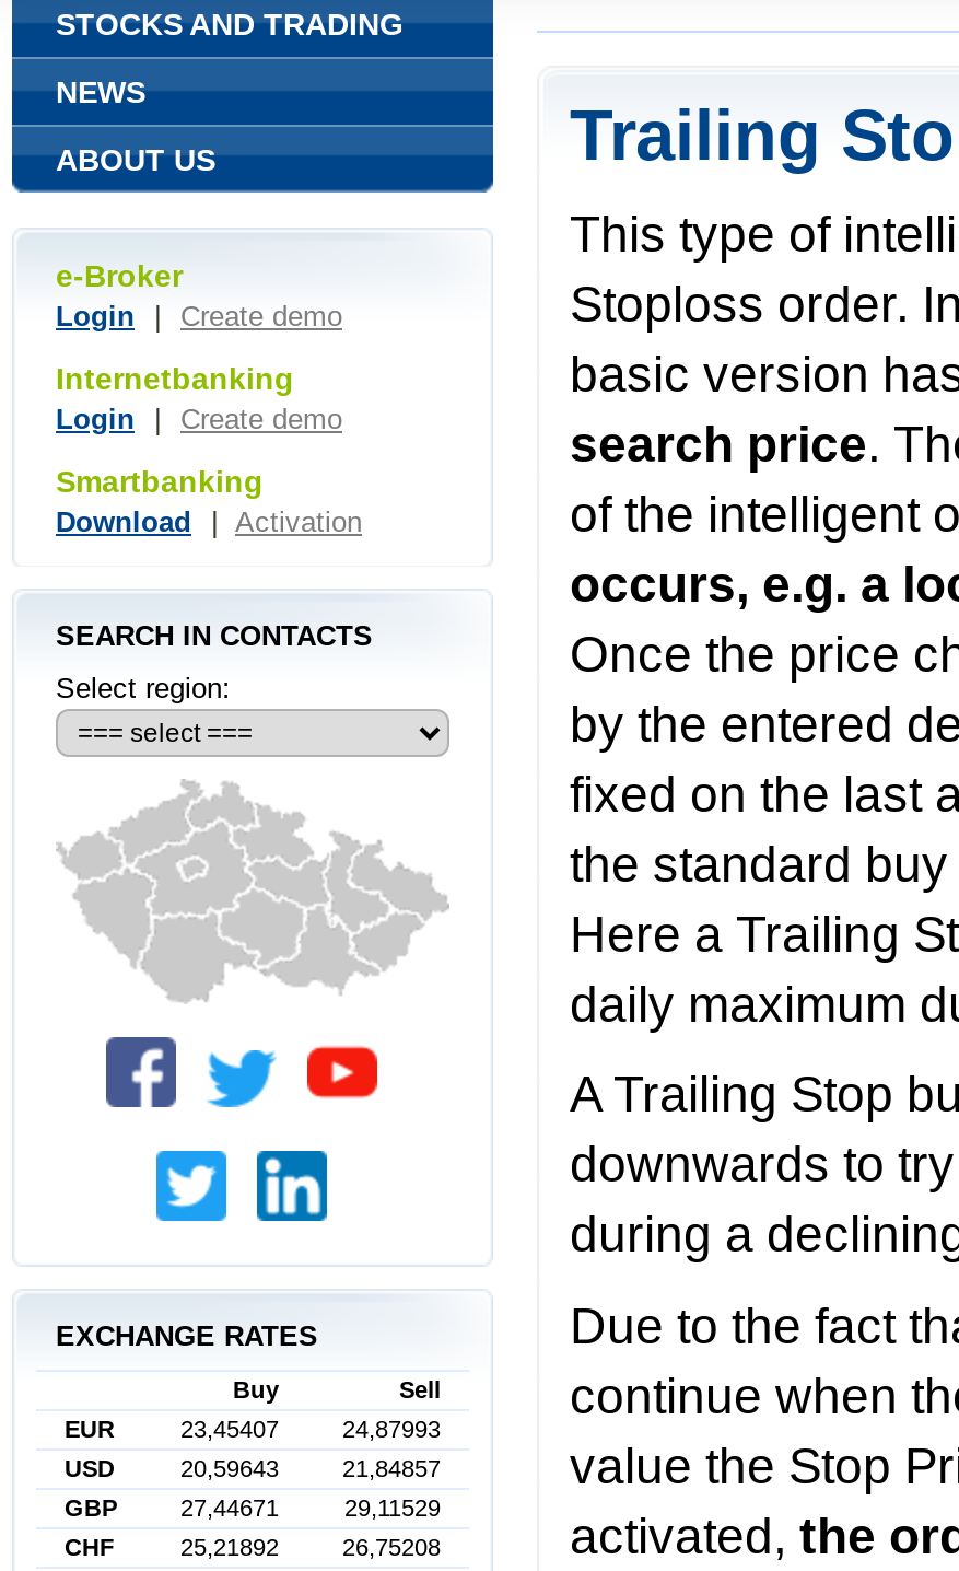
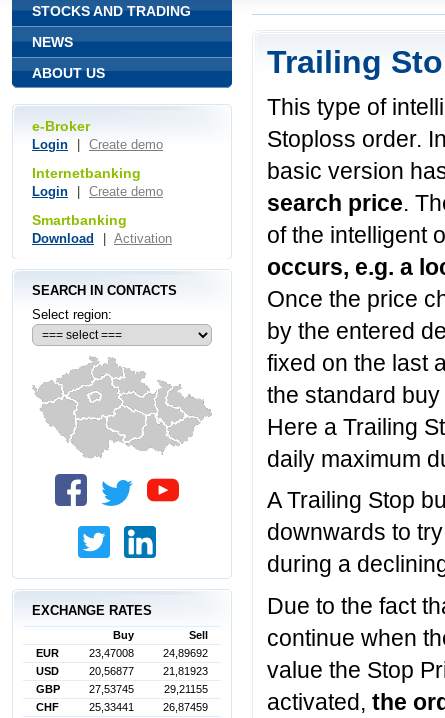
- 23,45407
+ 23,47008

- 24,87993
+ 24,89692

- 20,59643
+ 20,56877

- 21,84857
+ 21,81923

- 27,44671
+ 27,53745

- 29,11529
+ 29,21155

- 25,21892
+ 25,33441

- 26,75208
+ 26,87459
